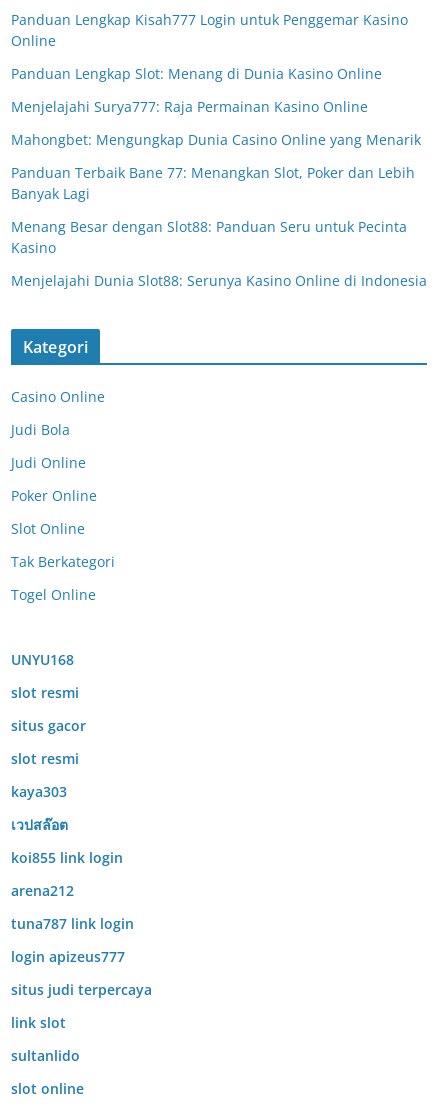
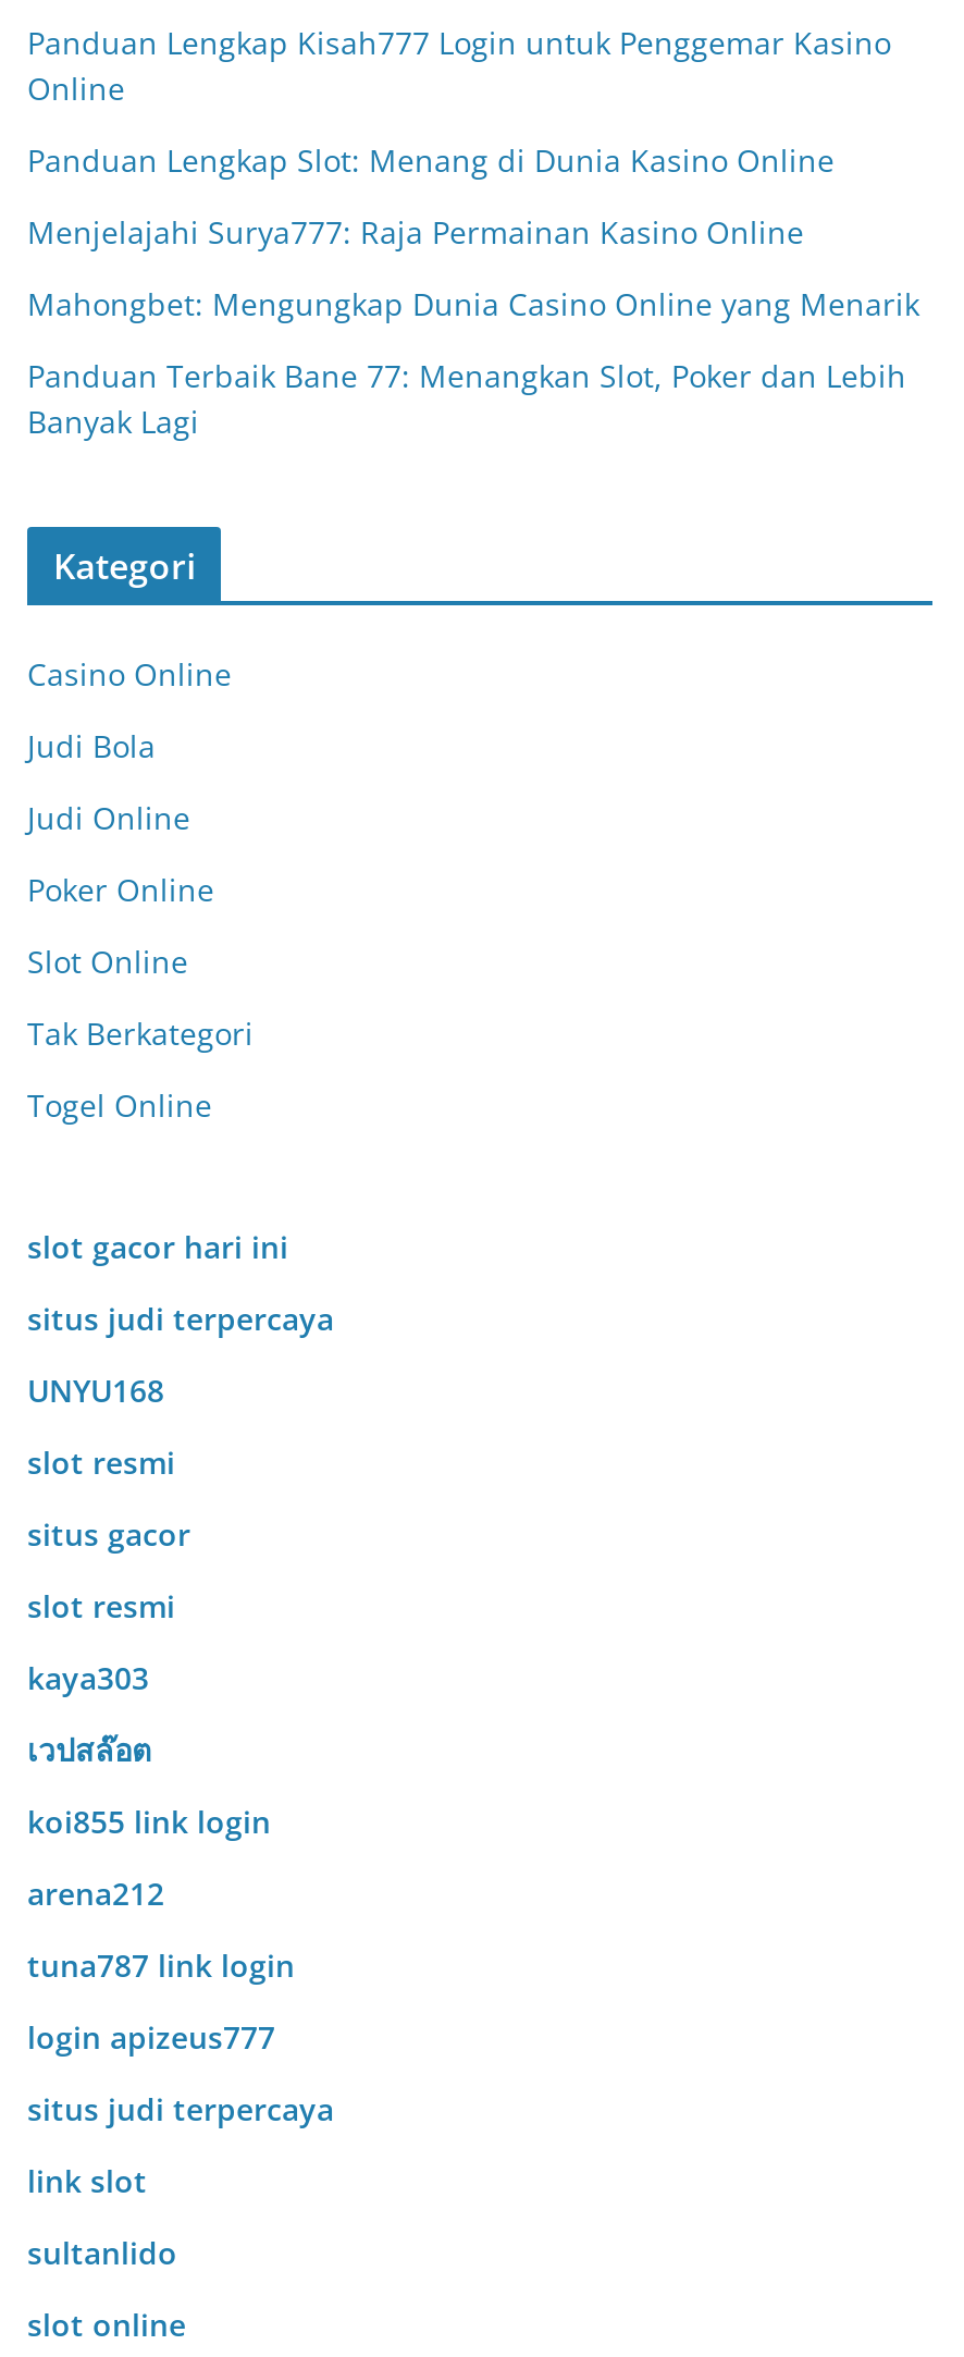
- Menang Besar dengan Slot88: Panduan Seru untuk Pecinta
- Kasino
- Menjelajahi Dunia Slot88: Serunya Kasino Online di Indonesia

moved up: Kategori | Casino Online | Judi Bola | Judi Online | Poker Online | Slot Online | Tak Berkategori | Togel Online

+ slot gacor hari ini
+ situs judi terpercaya
